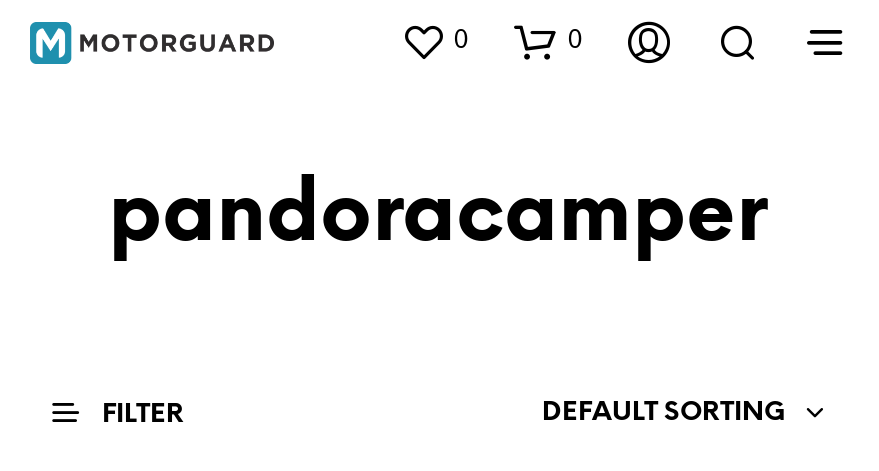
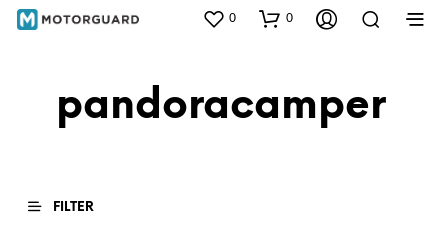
- DEFAULT SORTING
